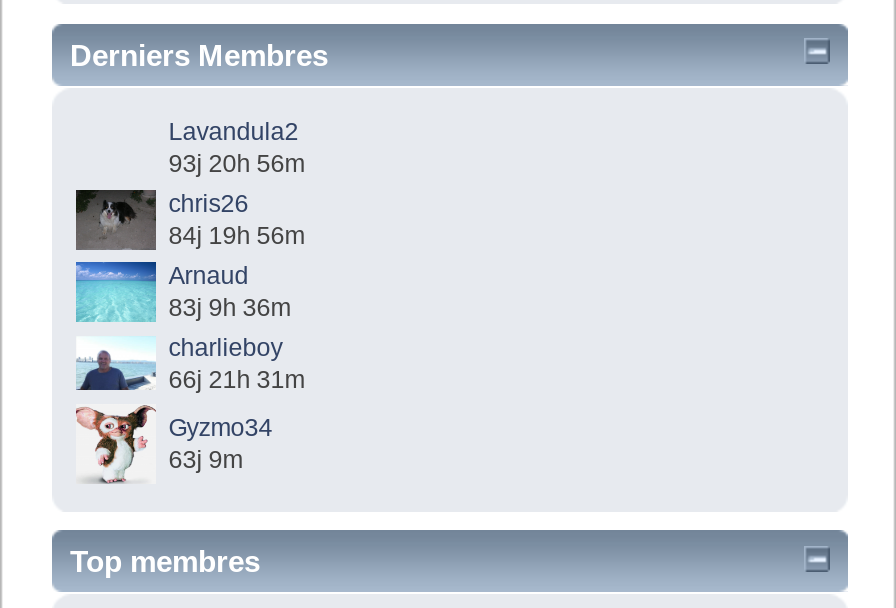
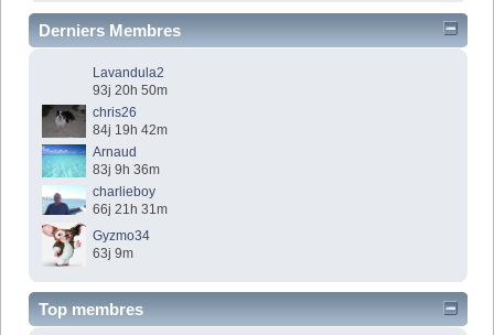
- 93j 20h 56m
+ 93j 20h 50m

- 84j 19h 56m
+ 84j 19h 42m
